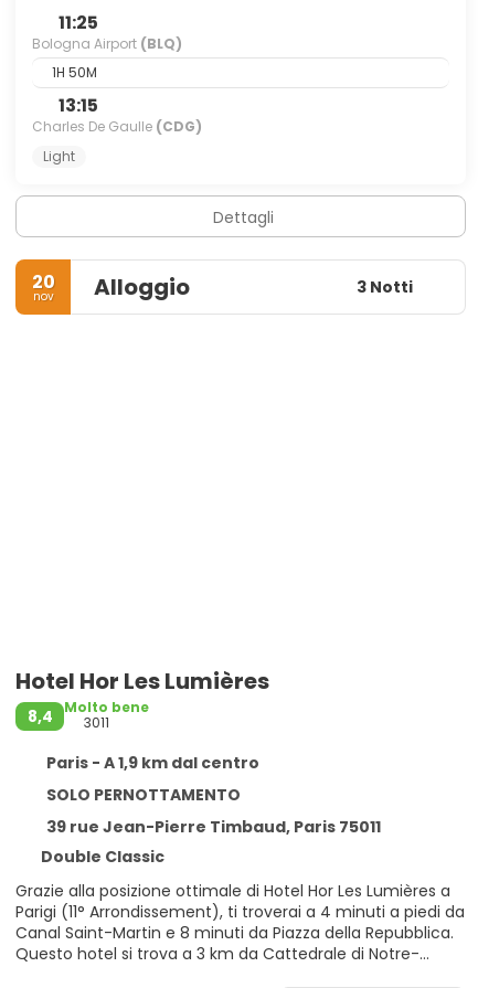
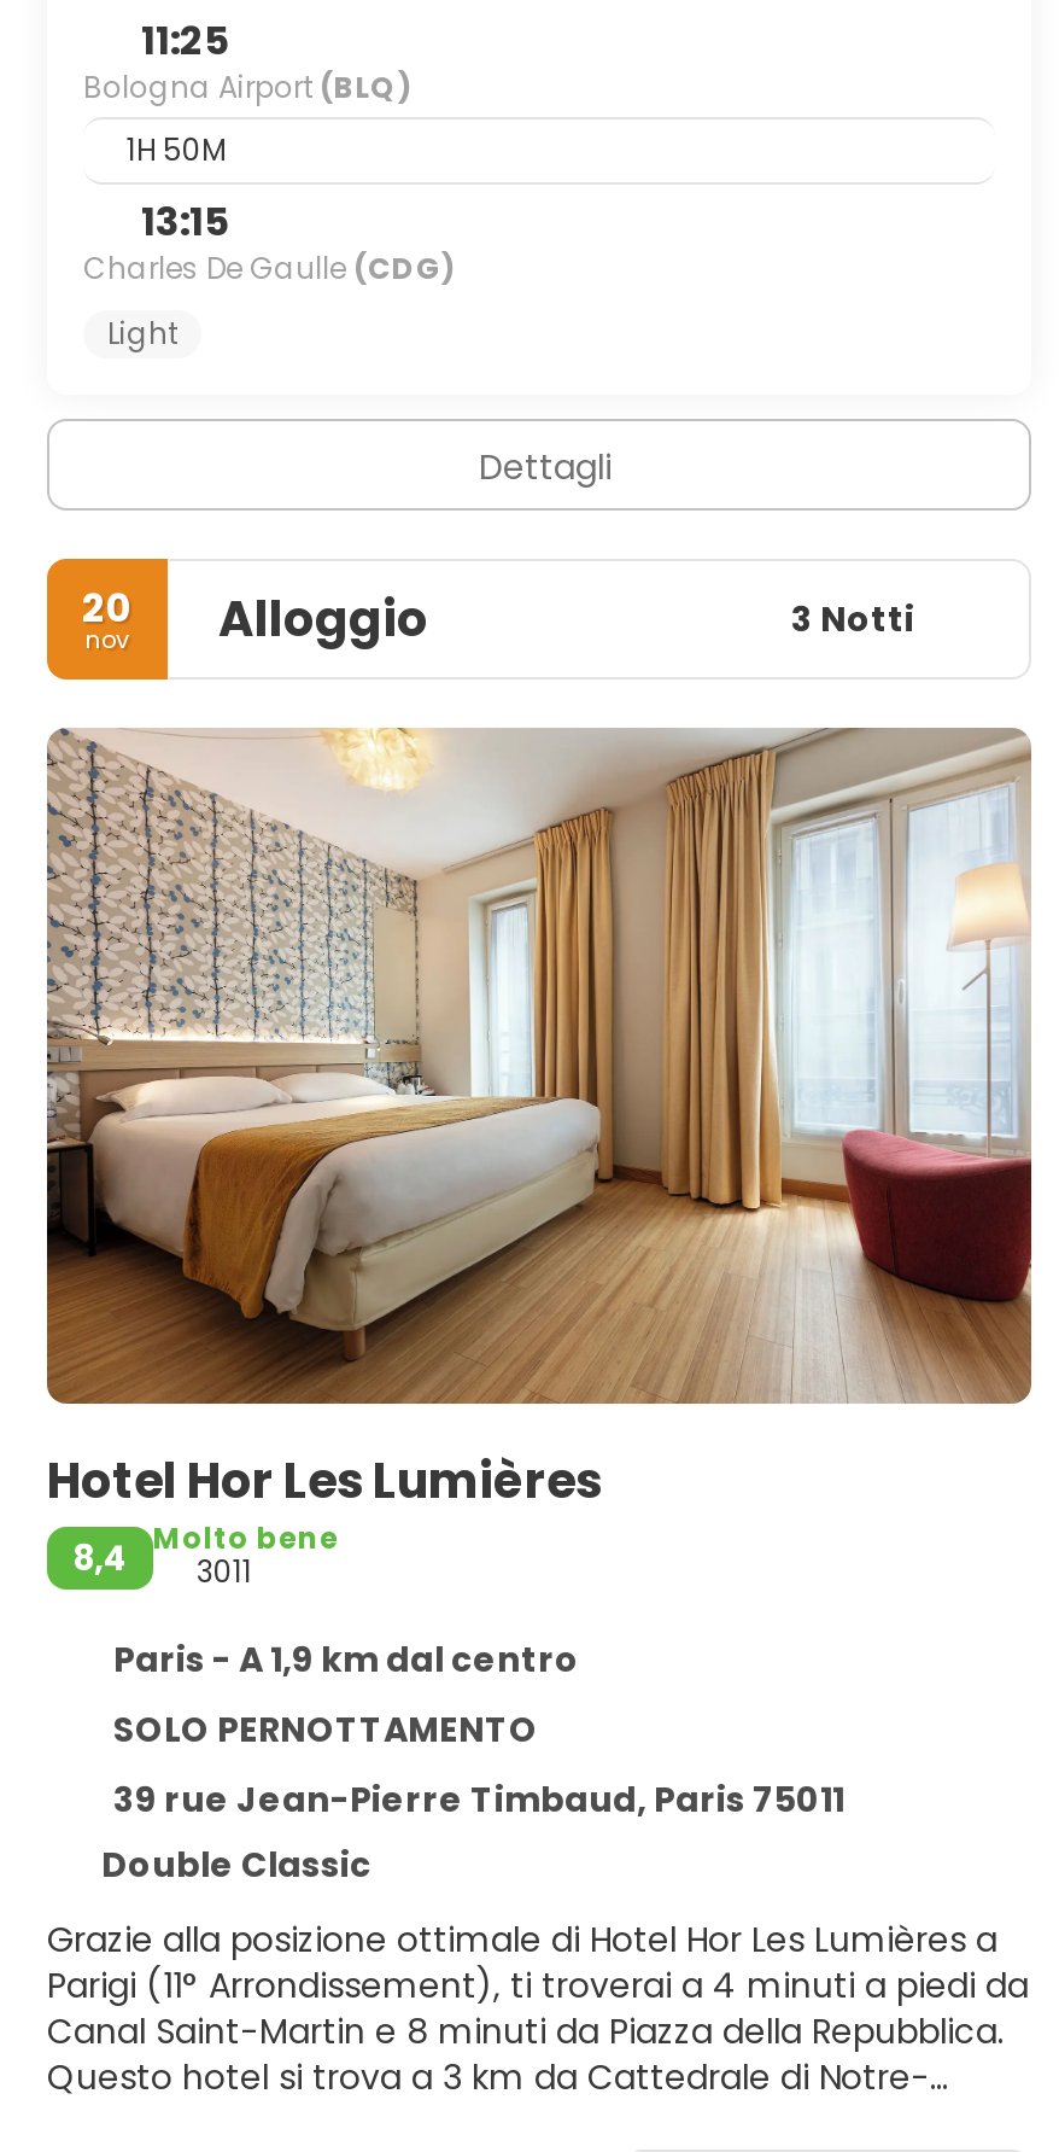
+ [image]
